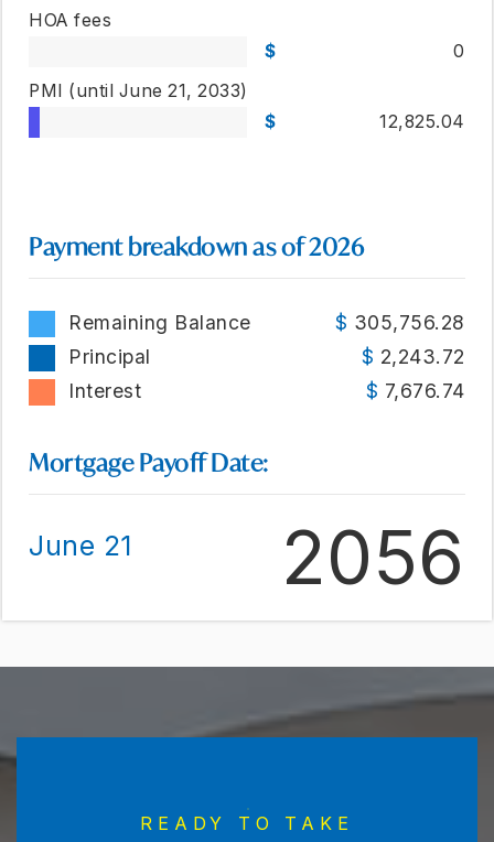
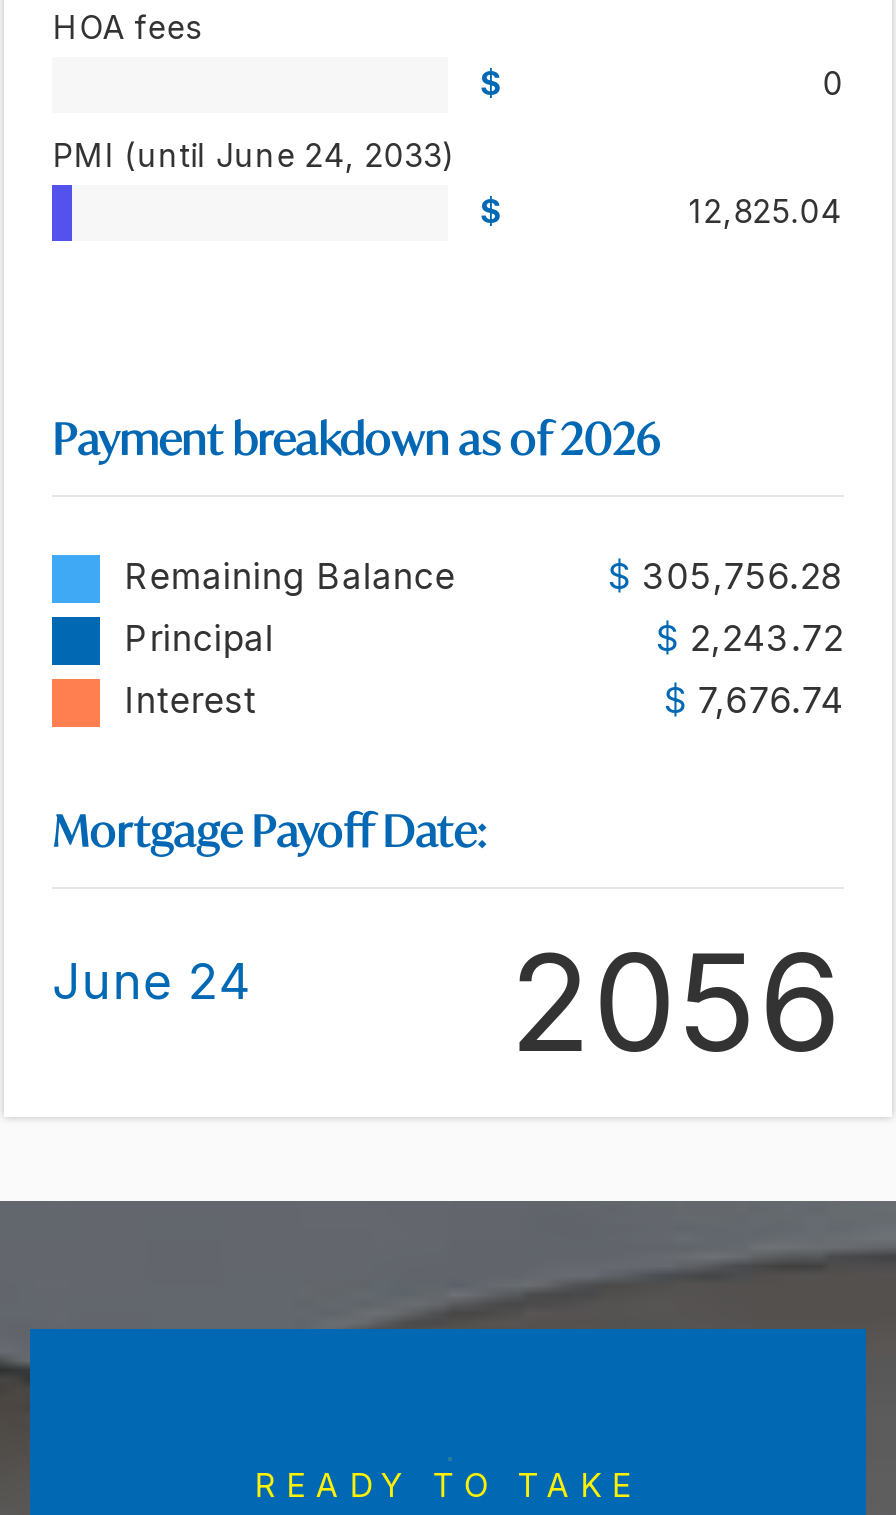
- PMI (until June 21, 2033)
+ PMI (until June 24, 2033)

- June 21
+ June 24
